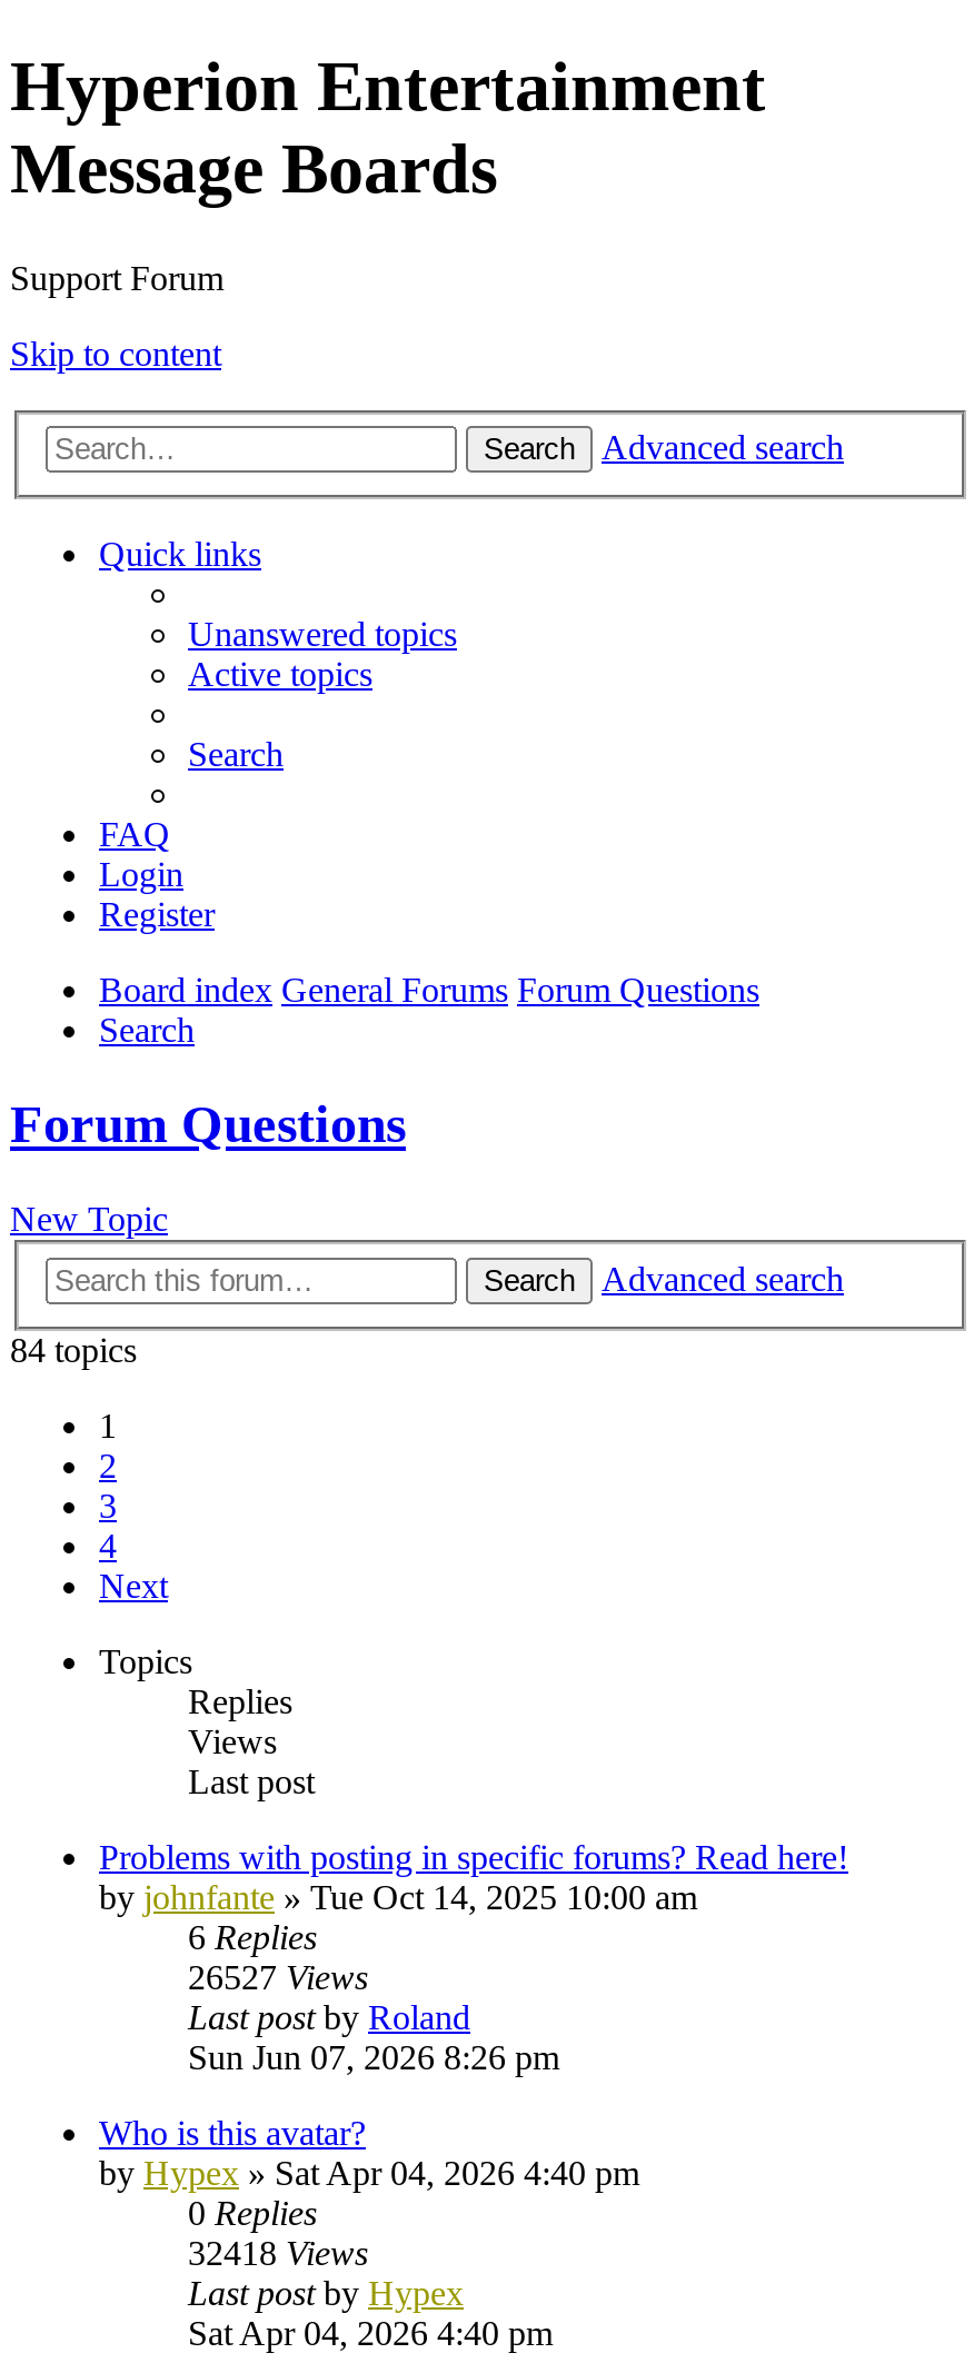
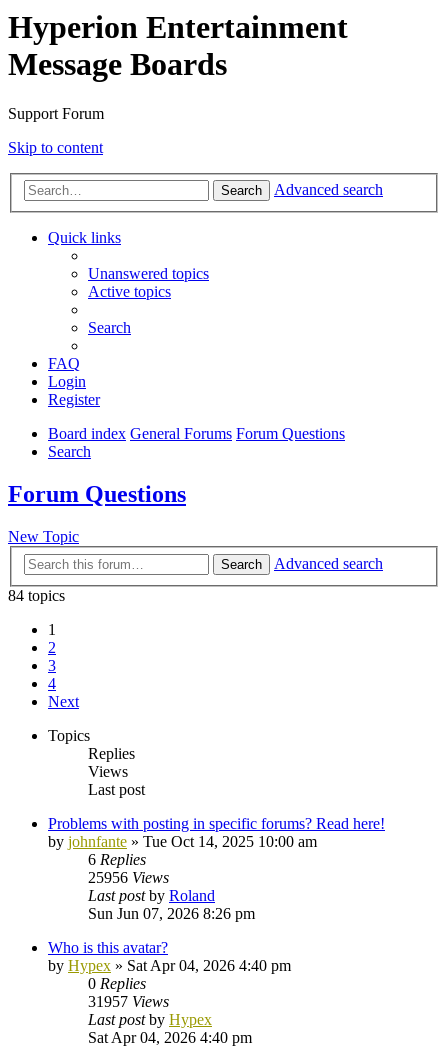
- 26527 Views
+ 25956 Views

- 32418 Views
+ 31957 Views
